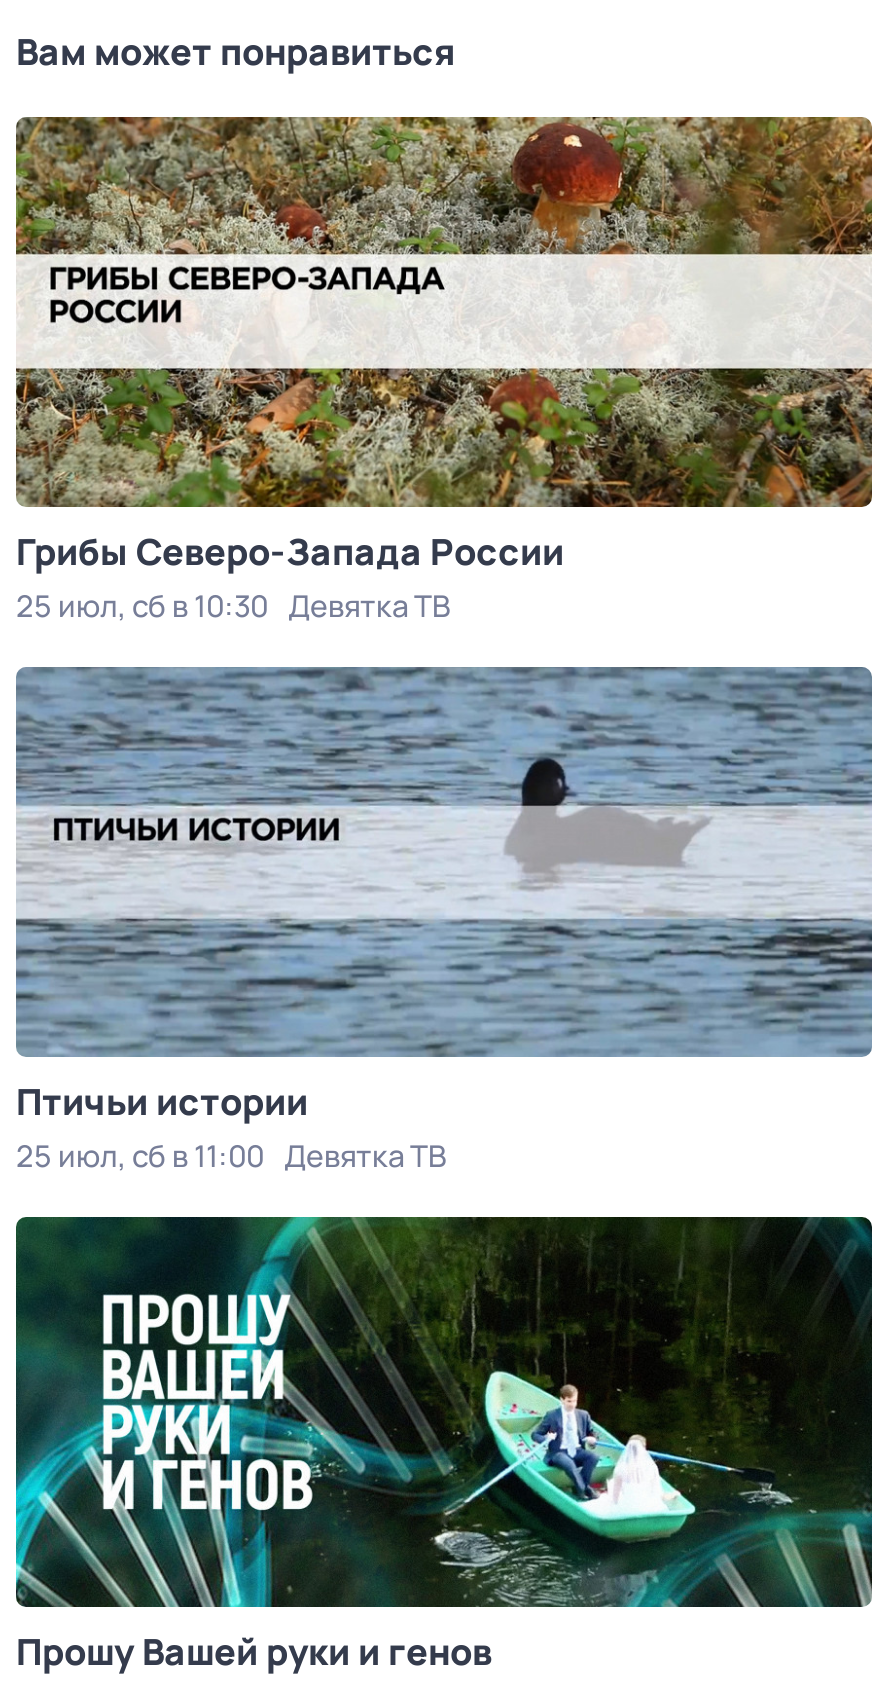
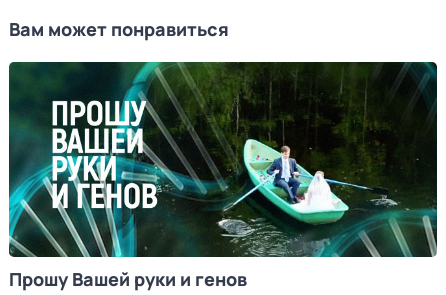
- [image]
- Грибы Северо-Запада России
- 25 июл, сб в 10:30 Девятка ТВ

- [image]
- Птичьи истории
- 25 июл, сб в 11:00 Девятка ТВ
